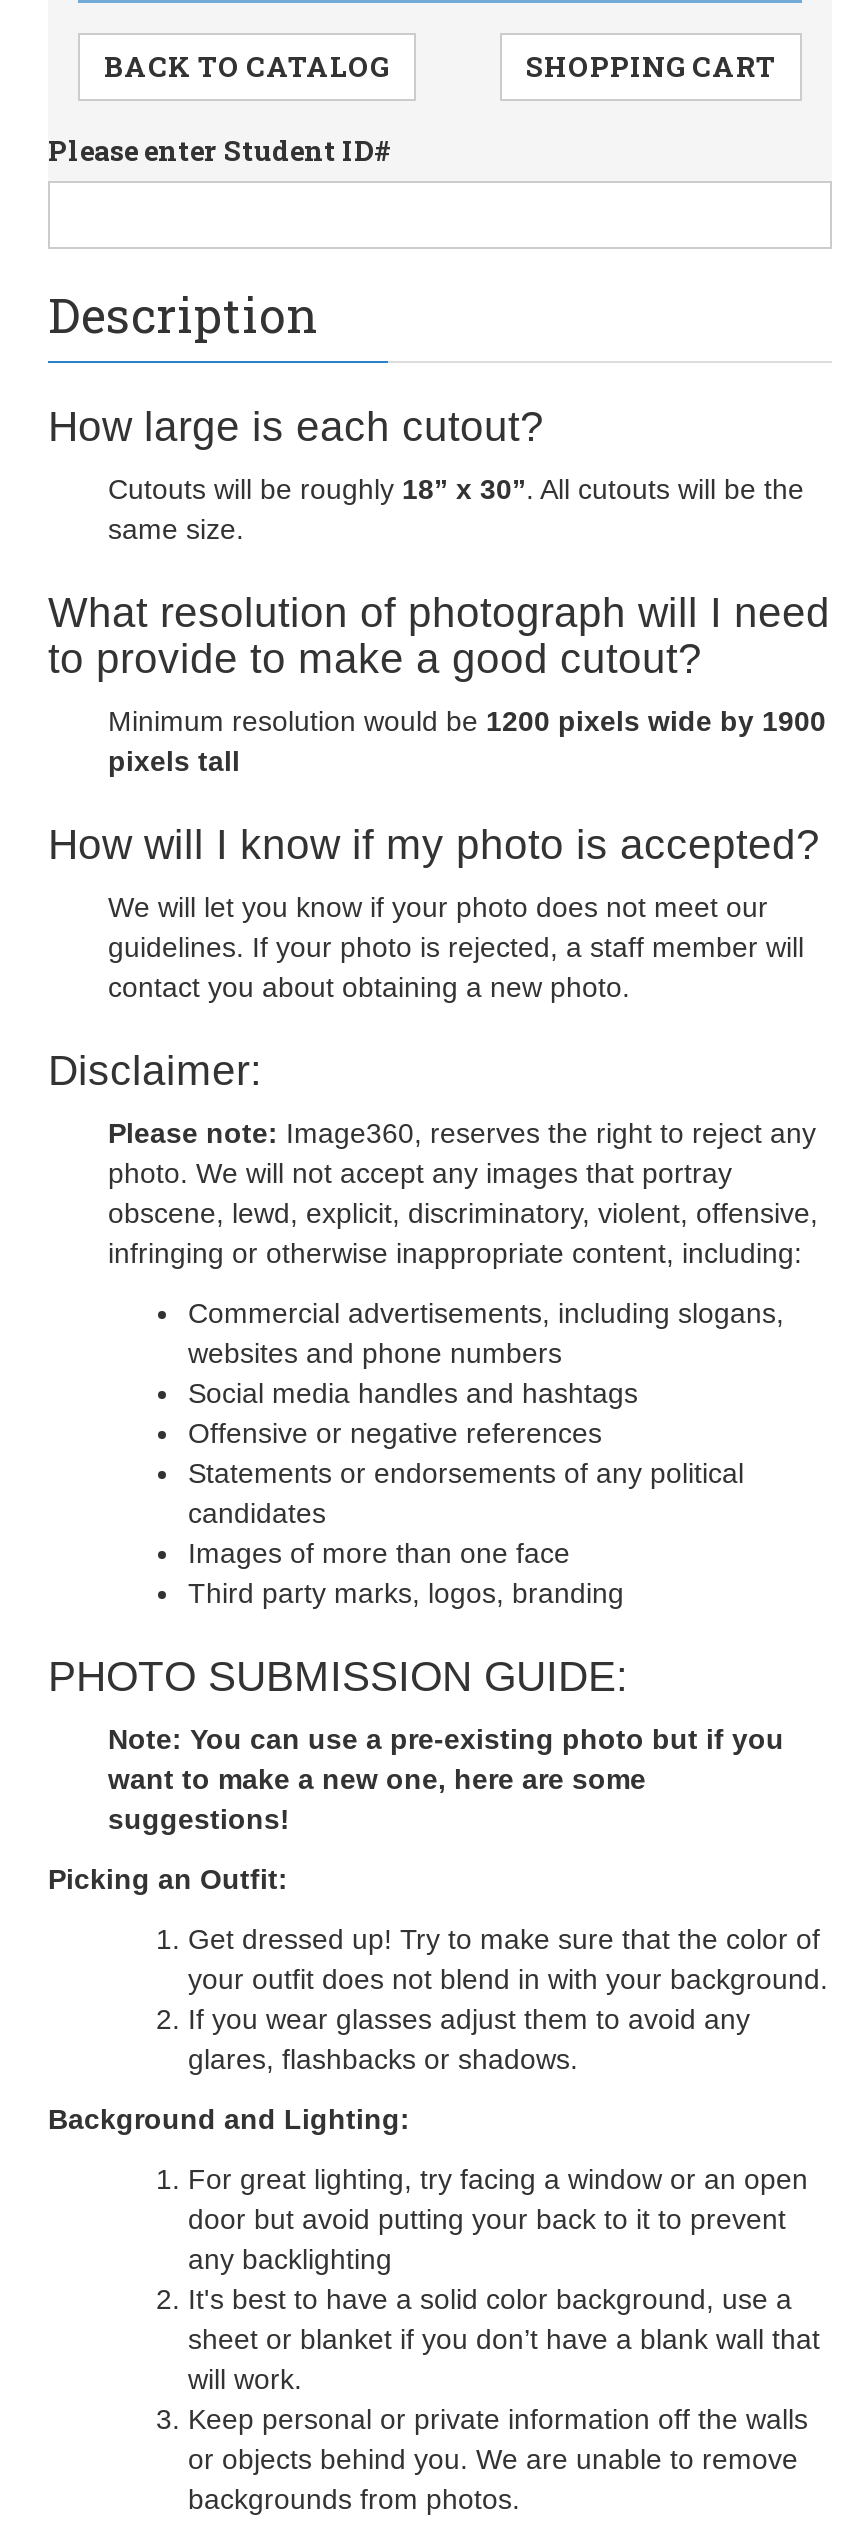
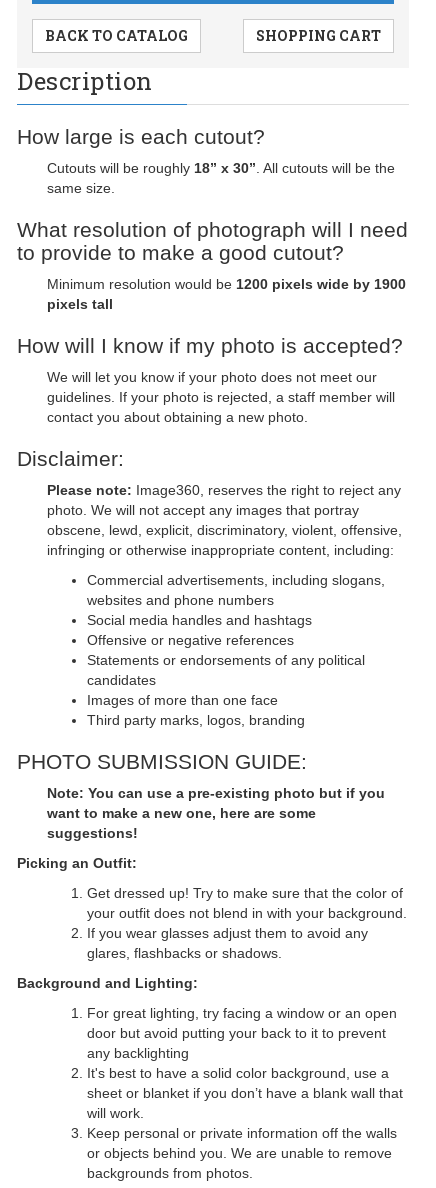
- Please enter Student ID#
